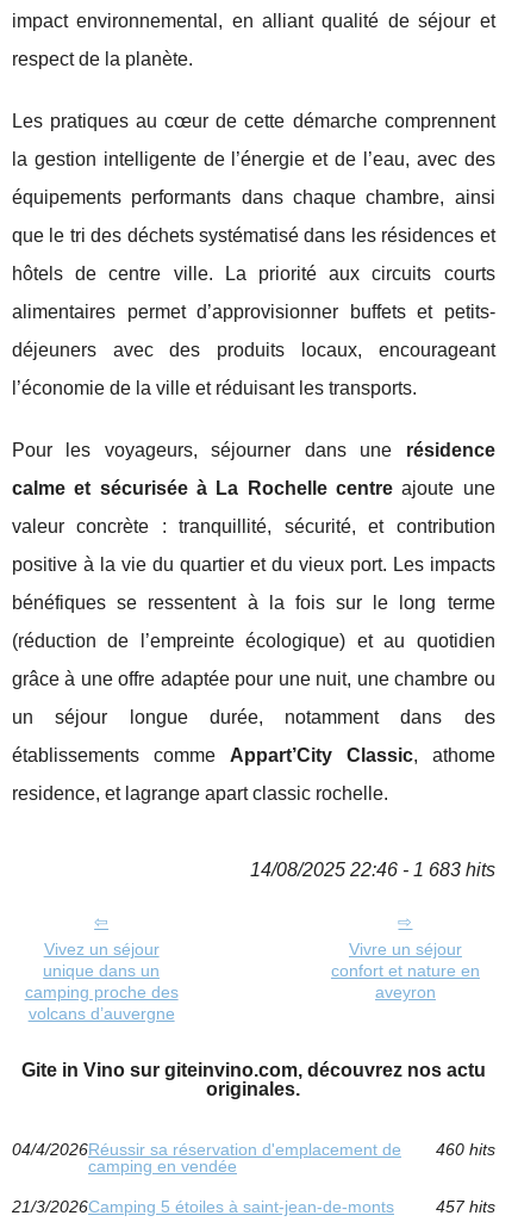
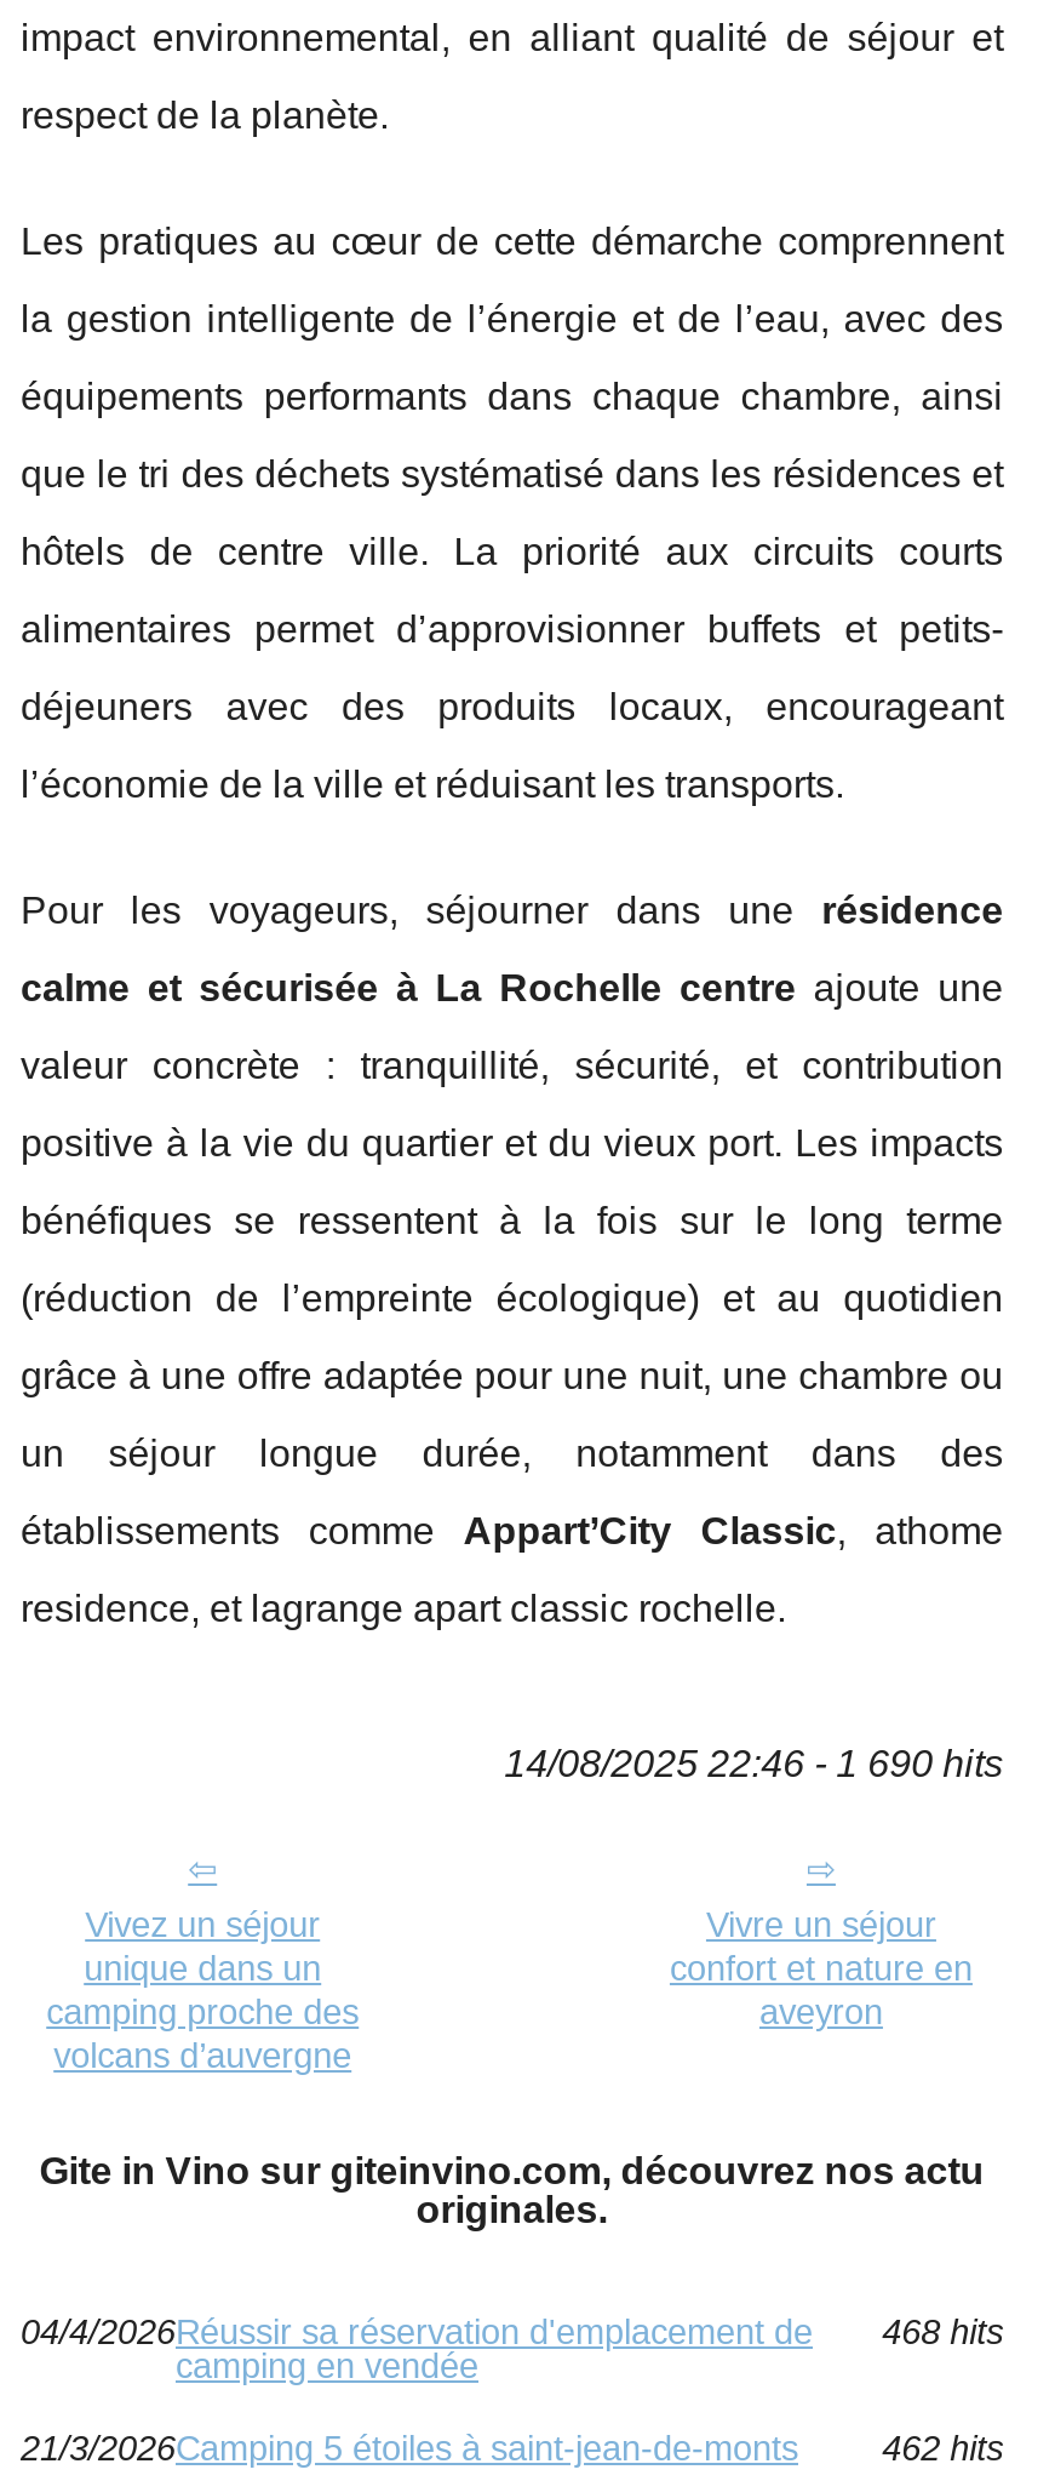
- 14/08/2025 22:46 - 1 683 hits
+ 14/08/2025 22:46 - 1 690 hits

- 04/4/2026Réussir sa réservation d'emplacement de 460 hits
+ 04/4/2026Réussir sa réservation d'emplacement de 468 hits

- 457 hits
+ 462 hits
